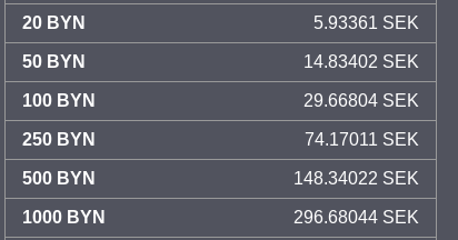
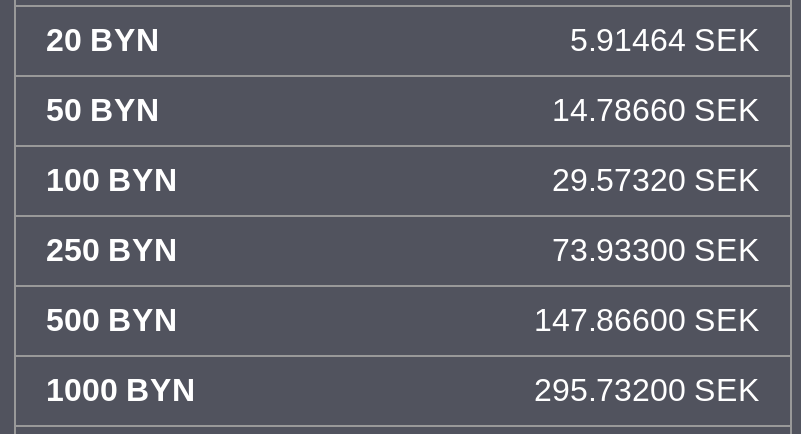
- 5.93361 SEK
+ 5.91464 SEK

- 14.83402 SEK
+ 14.78660 SEK

- 29.66804 SEK
+ 29.57320 SEK

- 74.17011 SEK
+ 73.93300 SEK

- 148.34022 SEK
+ 147.86600 SEK

- 296.68044 SEK
+ 295.73200 SEK
